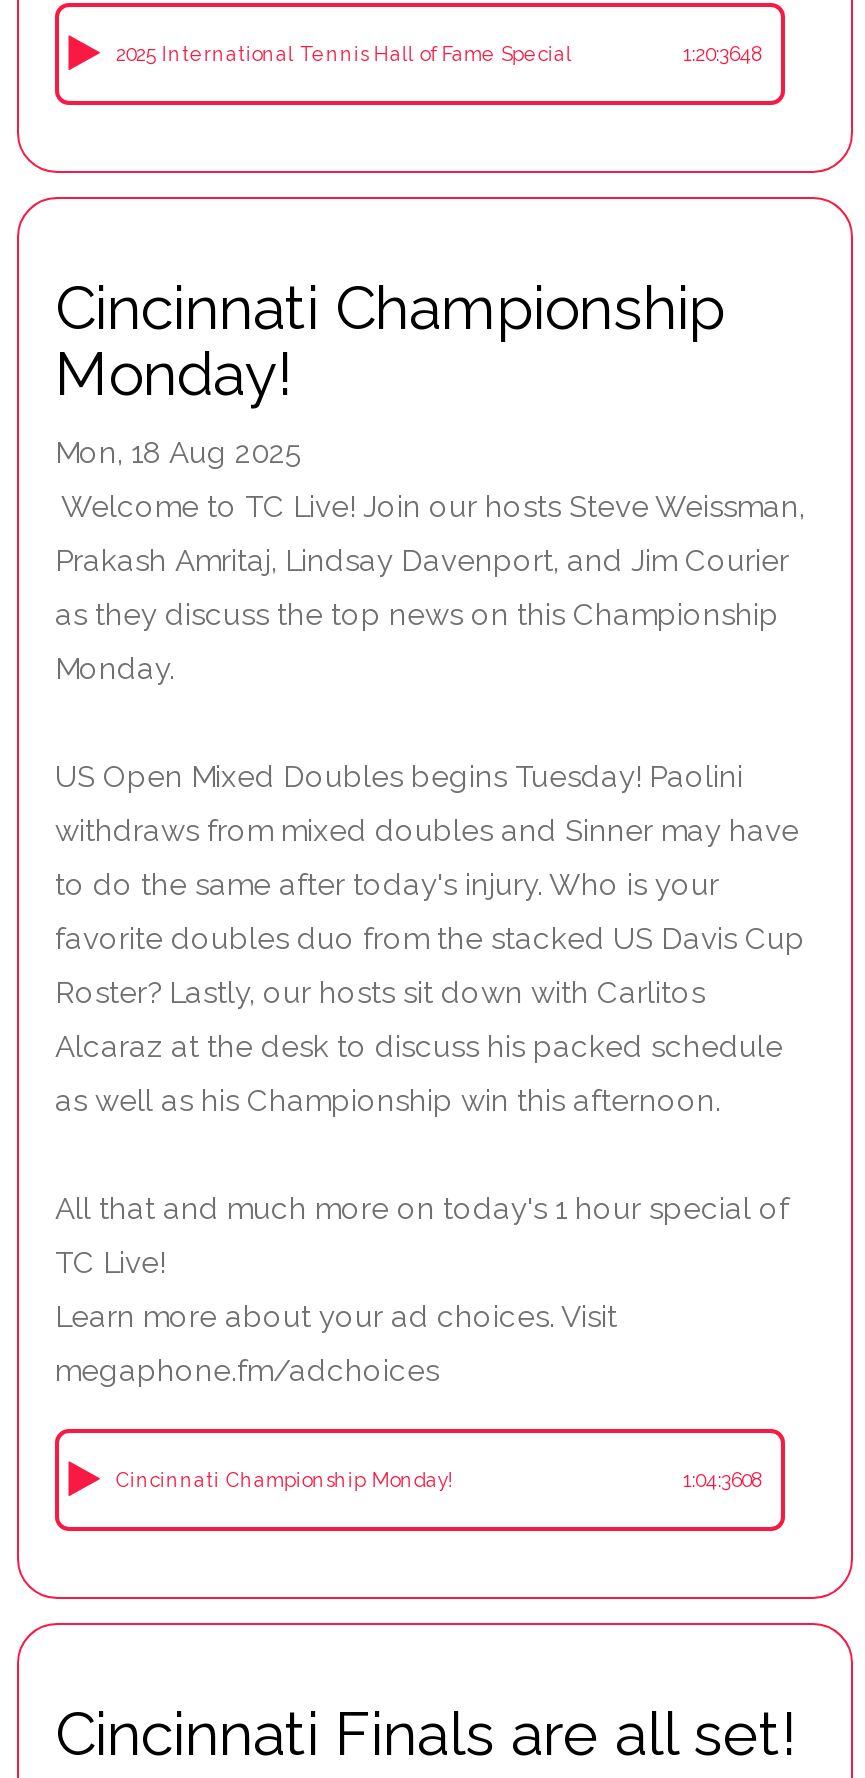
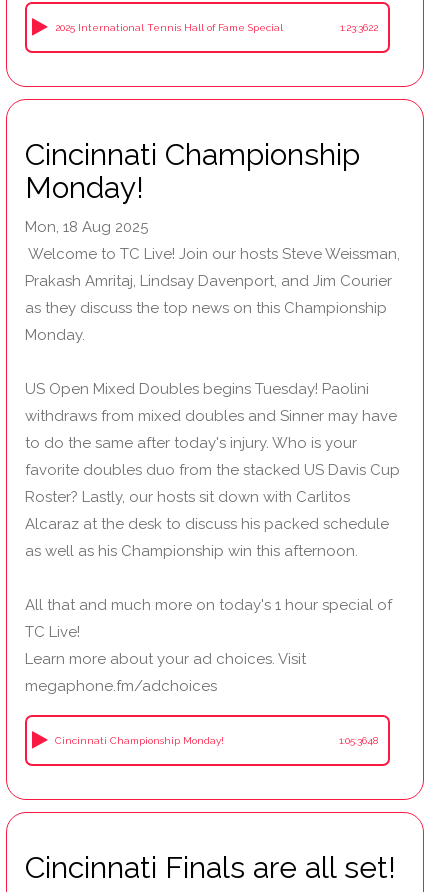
- 1:20:3648
+ 1:23:3622

- 1:04:3608
+ 1:05:3648
